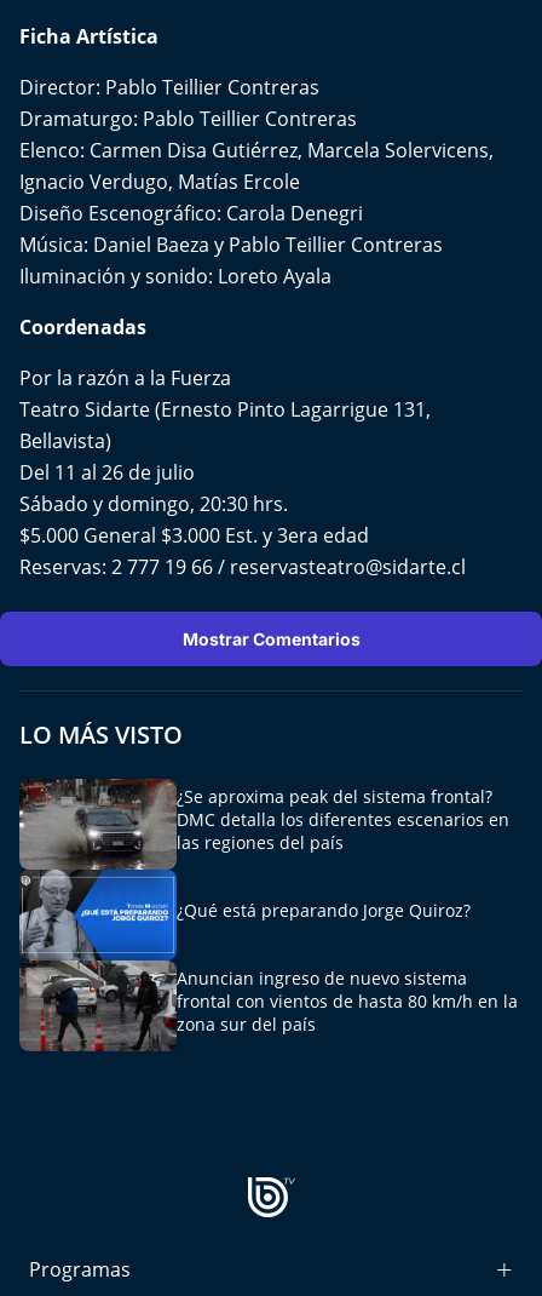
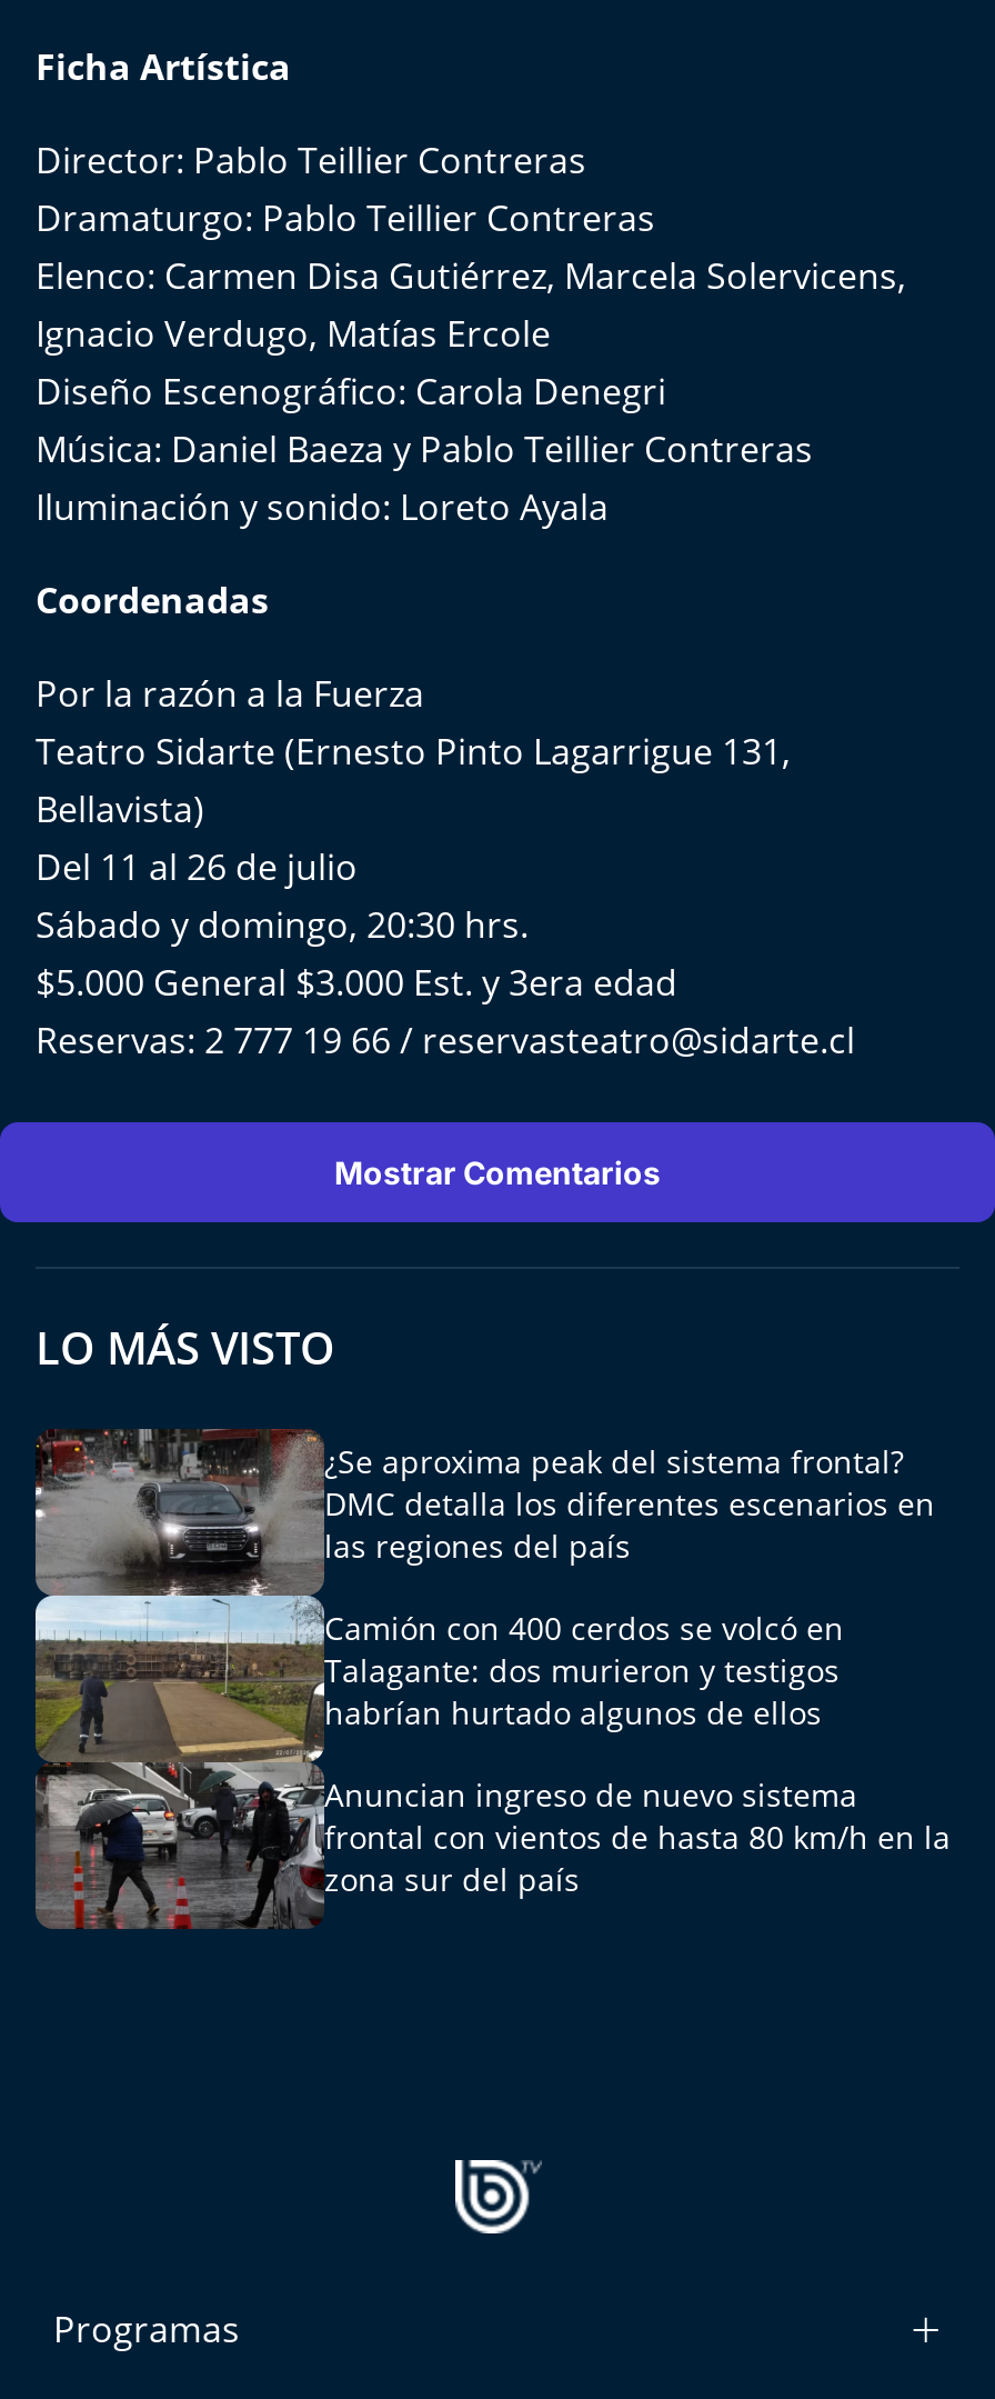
- [image]
- ¿Qué está preparando Jorge Quiroz?
+ [image]
+ Camión con 400 cerdos se volcó en
+ Talagante: dos murieron y testigos
+ habrían hurtado algunos de ellos
